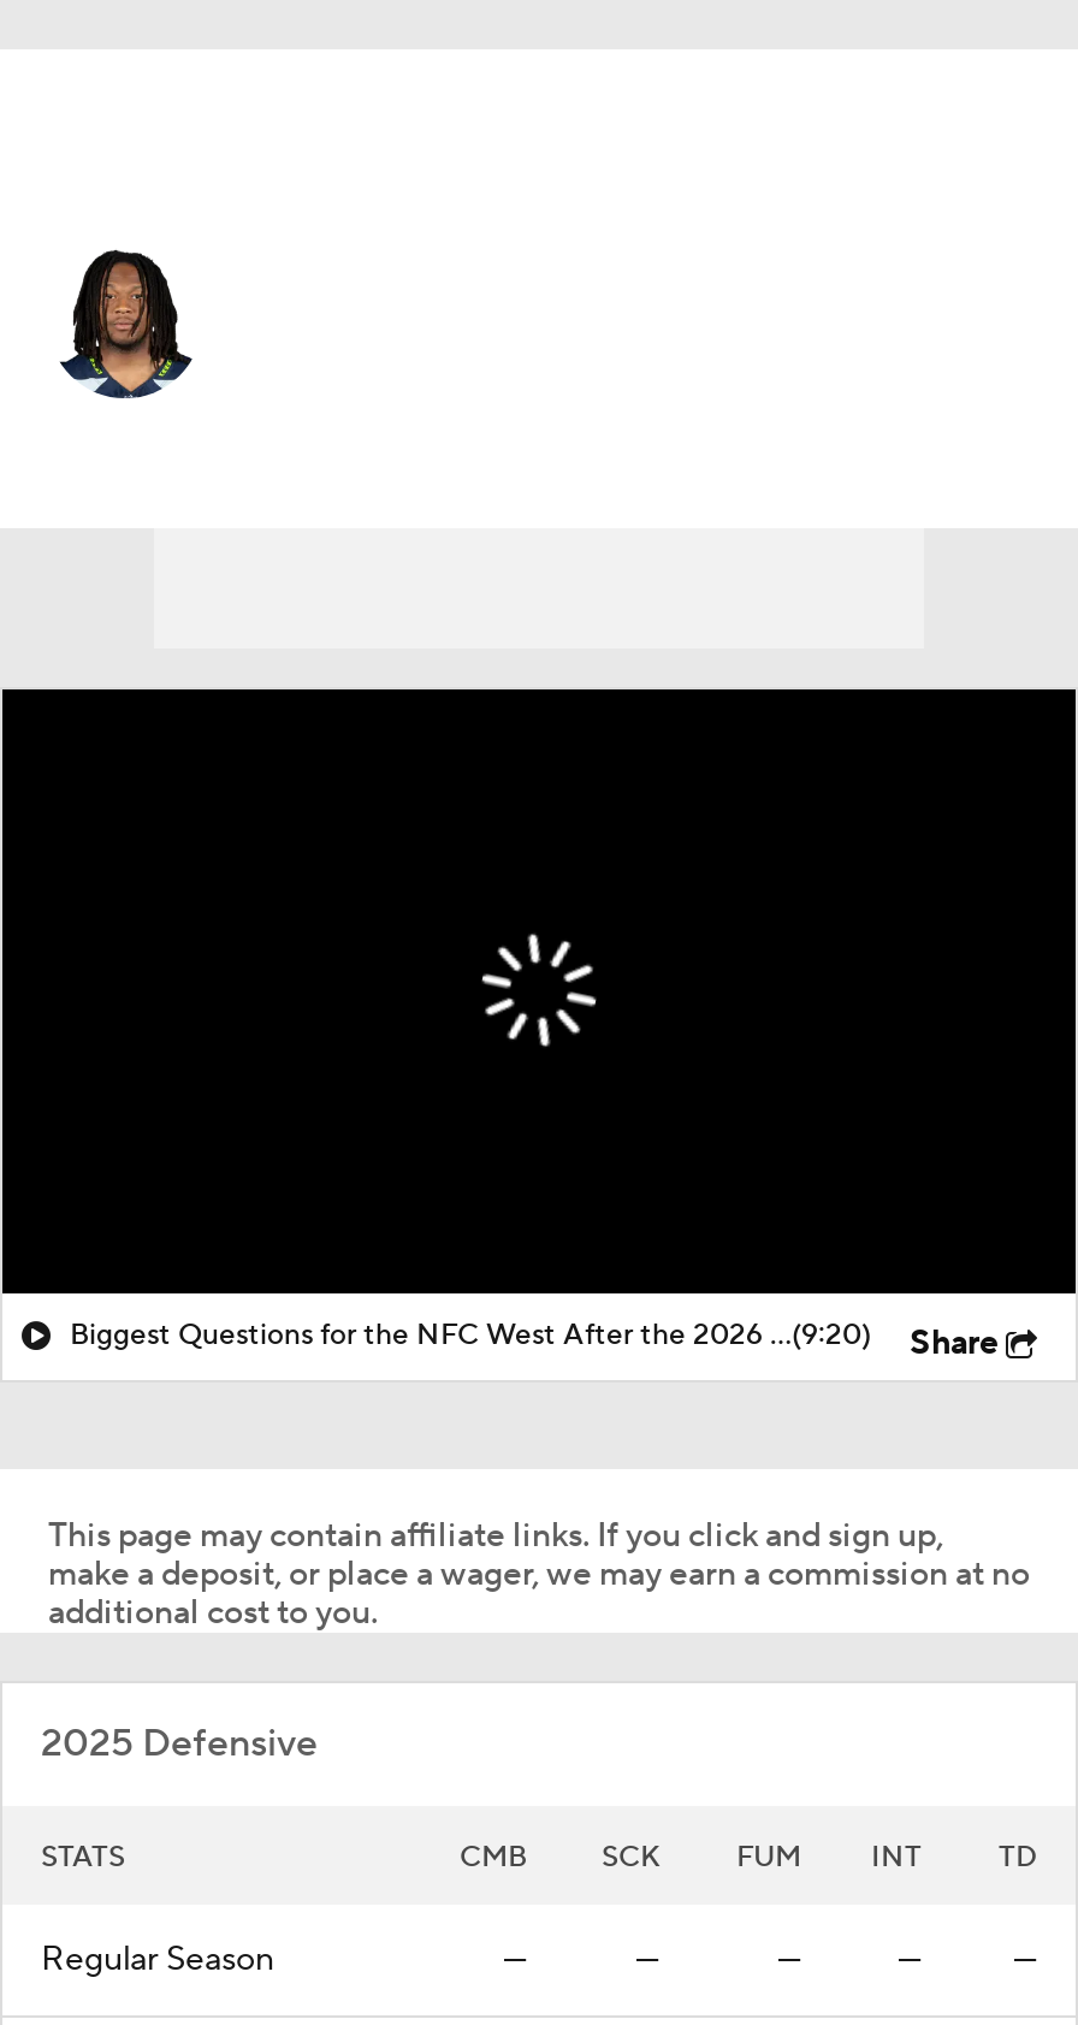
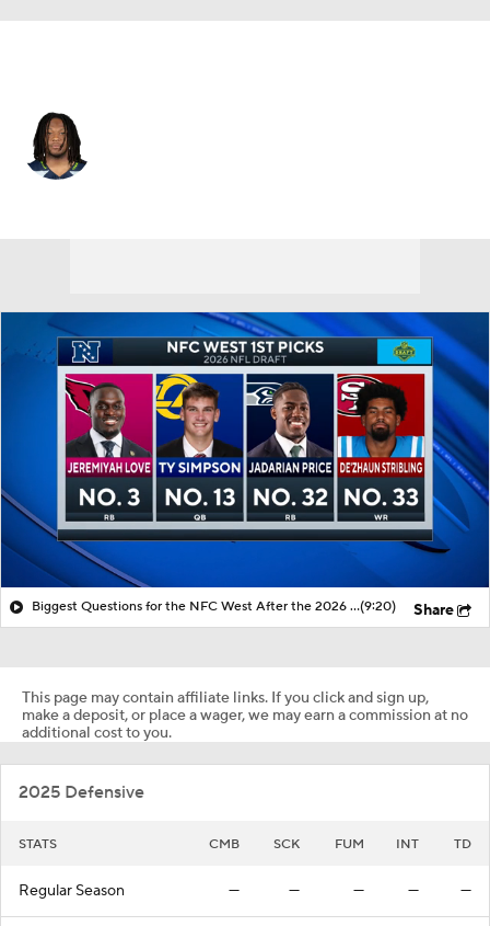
+ [image]
